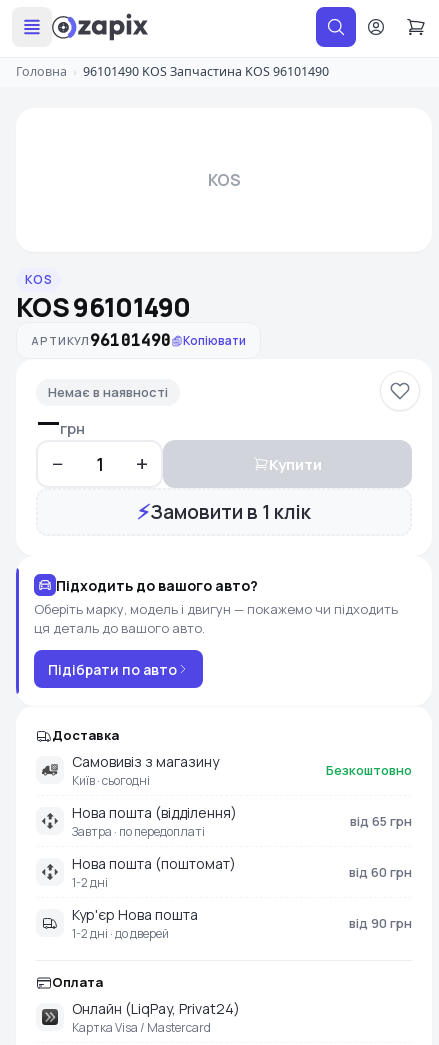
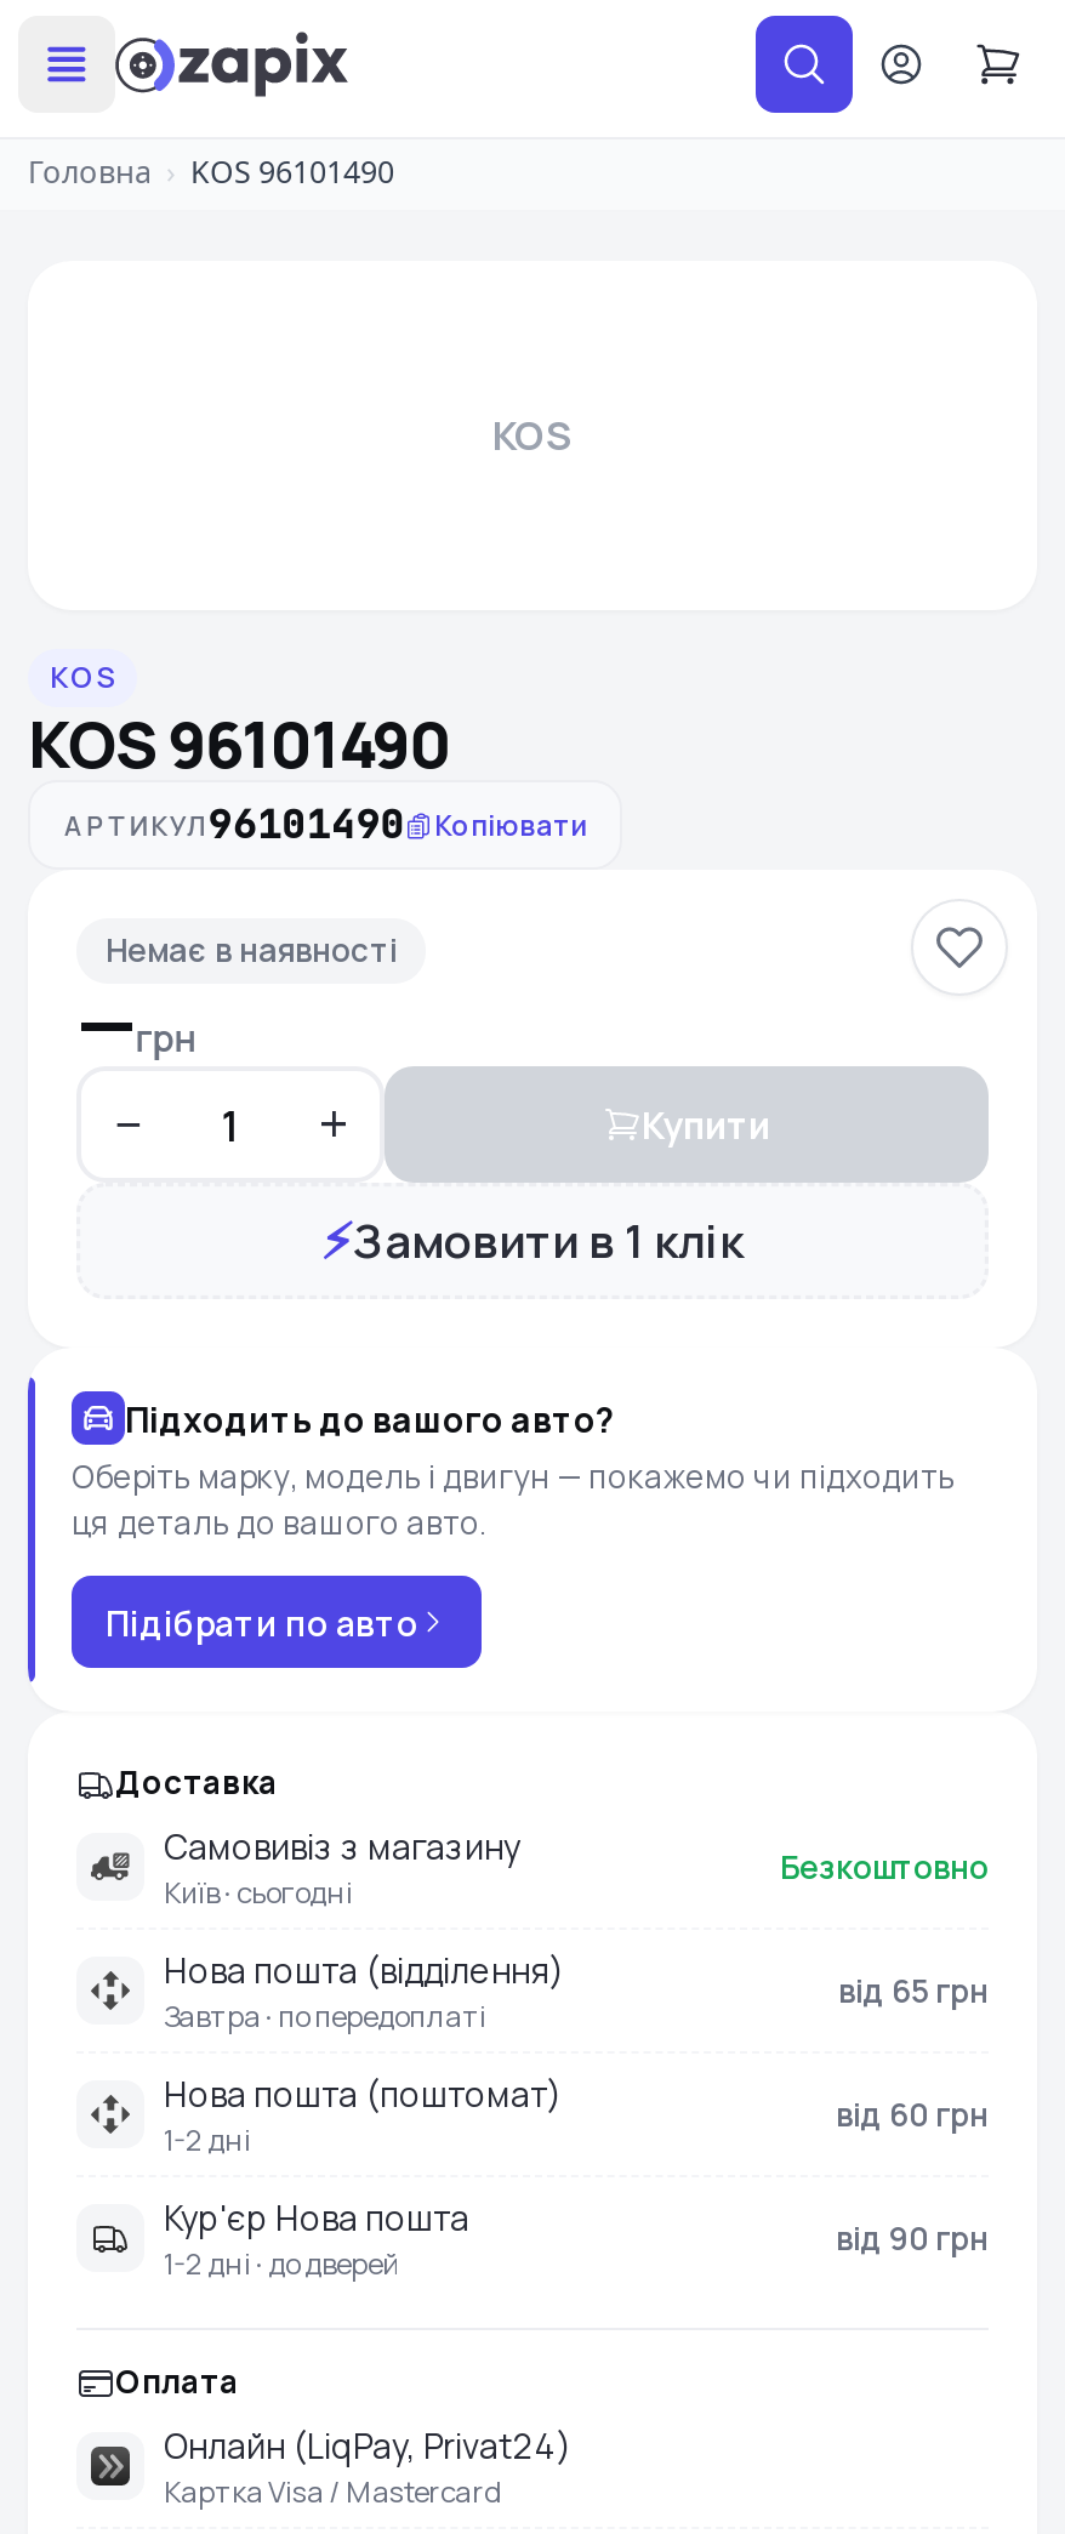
- Головна › 96101490 KOS Запчастина KOS 96101490
+ Головна › KOS 96101490
